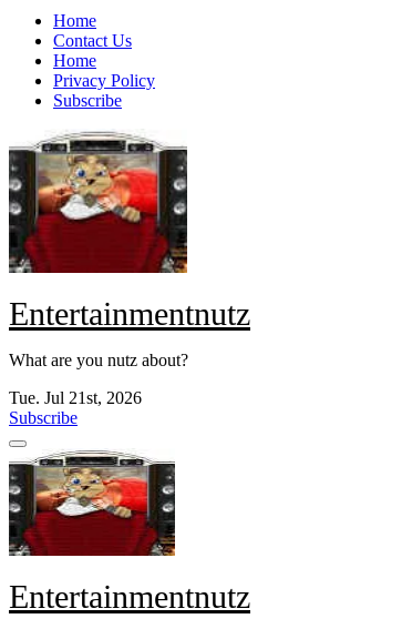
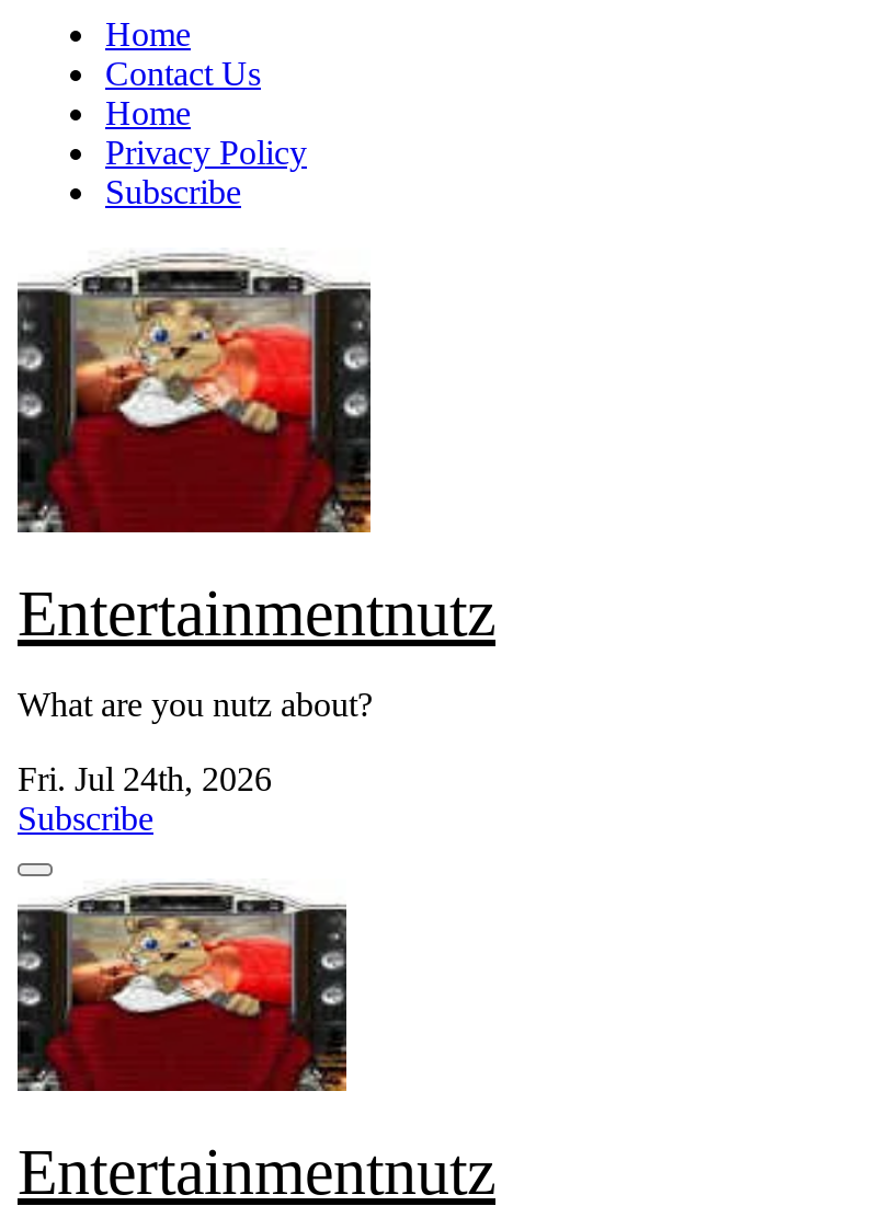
- Tue. Jul 21st, 2026
+ Fri. Jul 24th, 2026
